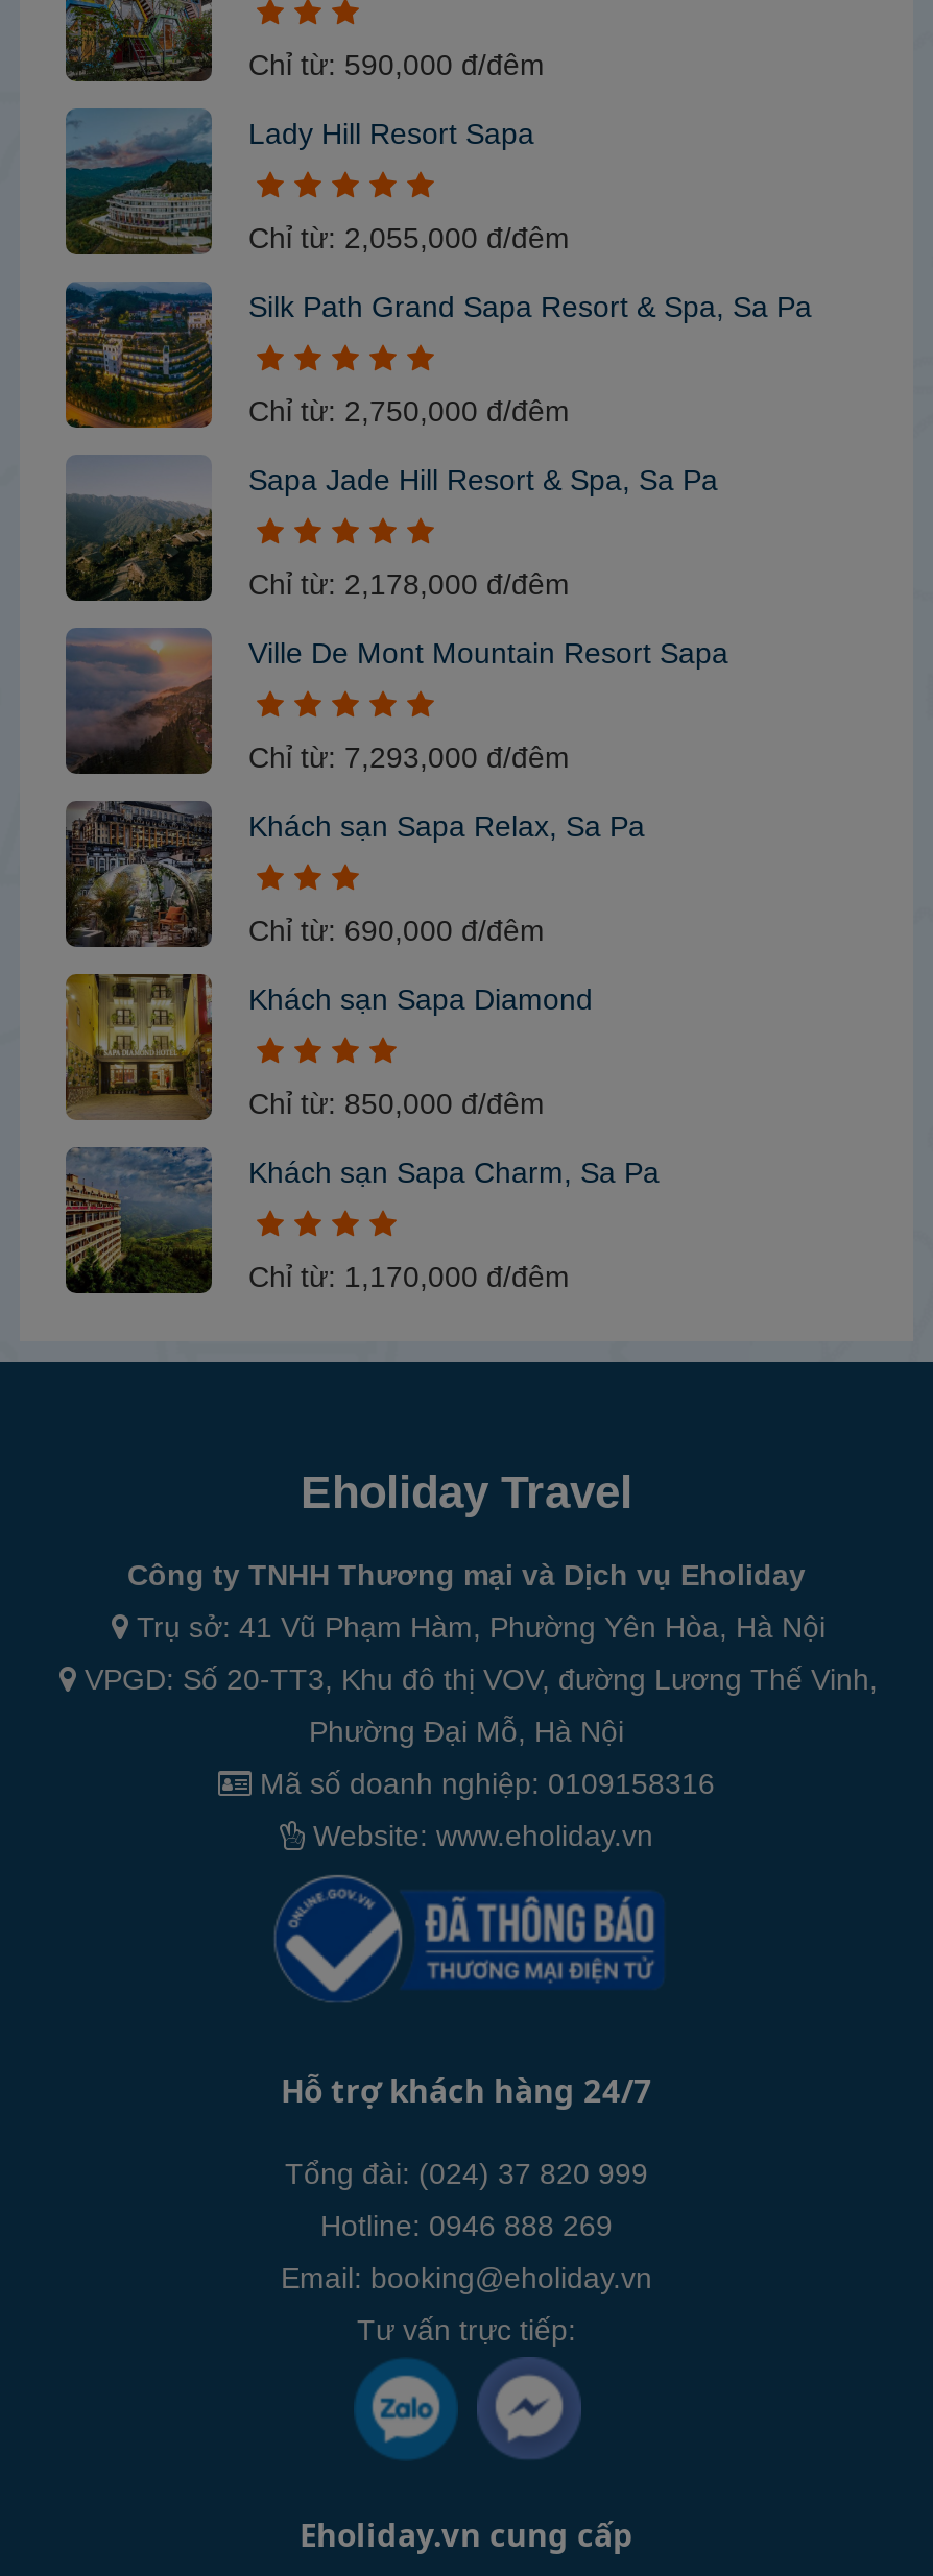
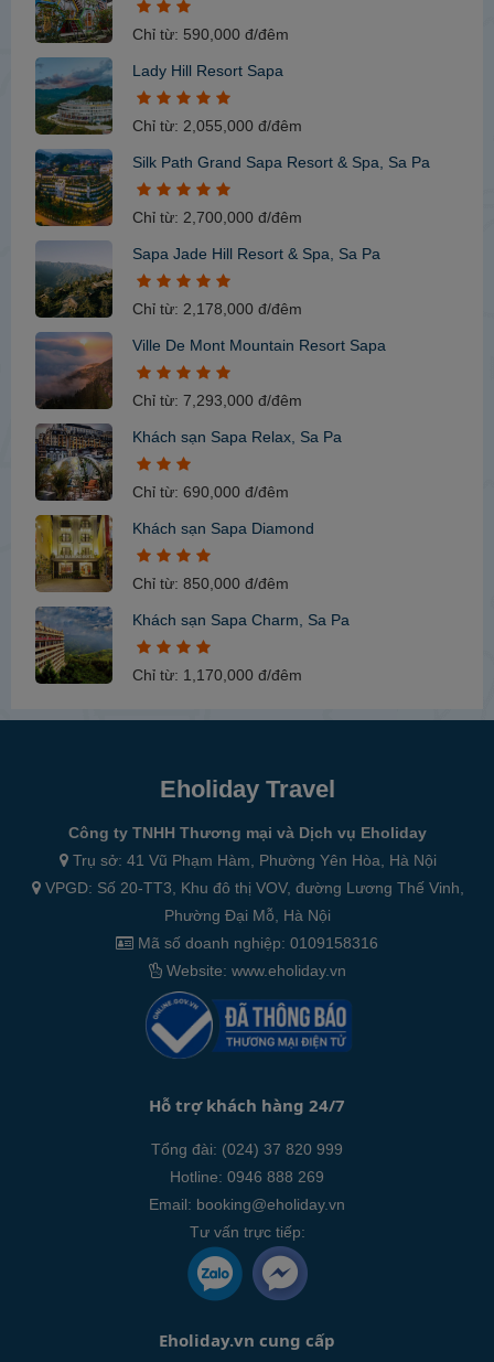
- Chỉ từ: 2,750,000 đ/đêm
+ Chỉ từ: 2,700,000 đ/đêm
